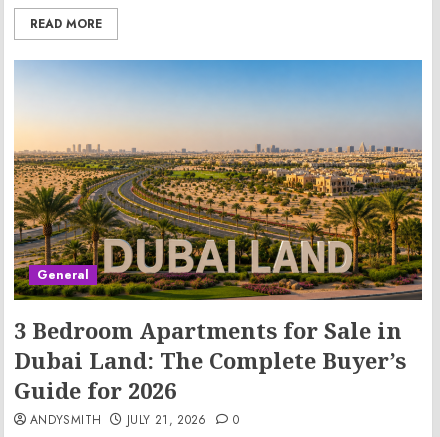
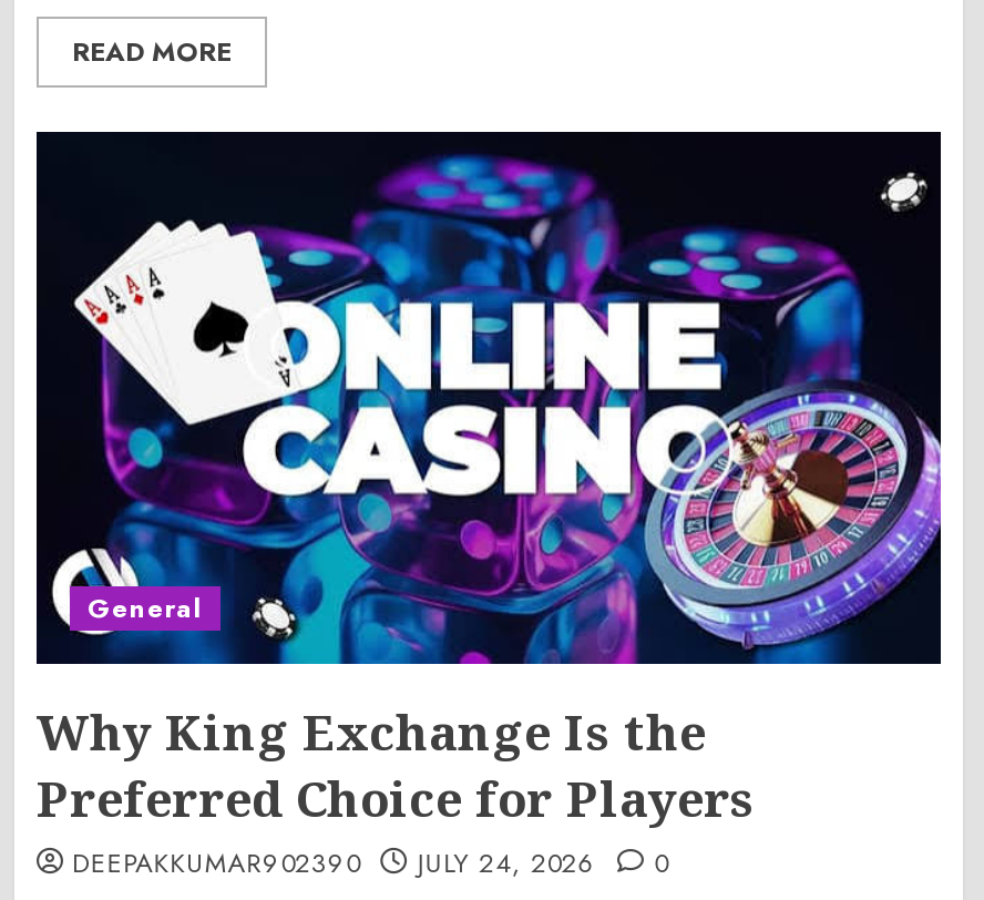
- [image]
- 3 Bedroom Apartments for Sale in
- Dubai Land: The Complete Buyer’s
- Guide for 2026
- ANDYSMITH
- JULY 21, 2026
+ [image]
+ Why King Exchange Is the
+ Preferred Choice for Players
+ DEEPAKKUMAR902390
+ JULY 24, 2026
